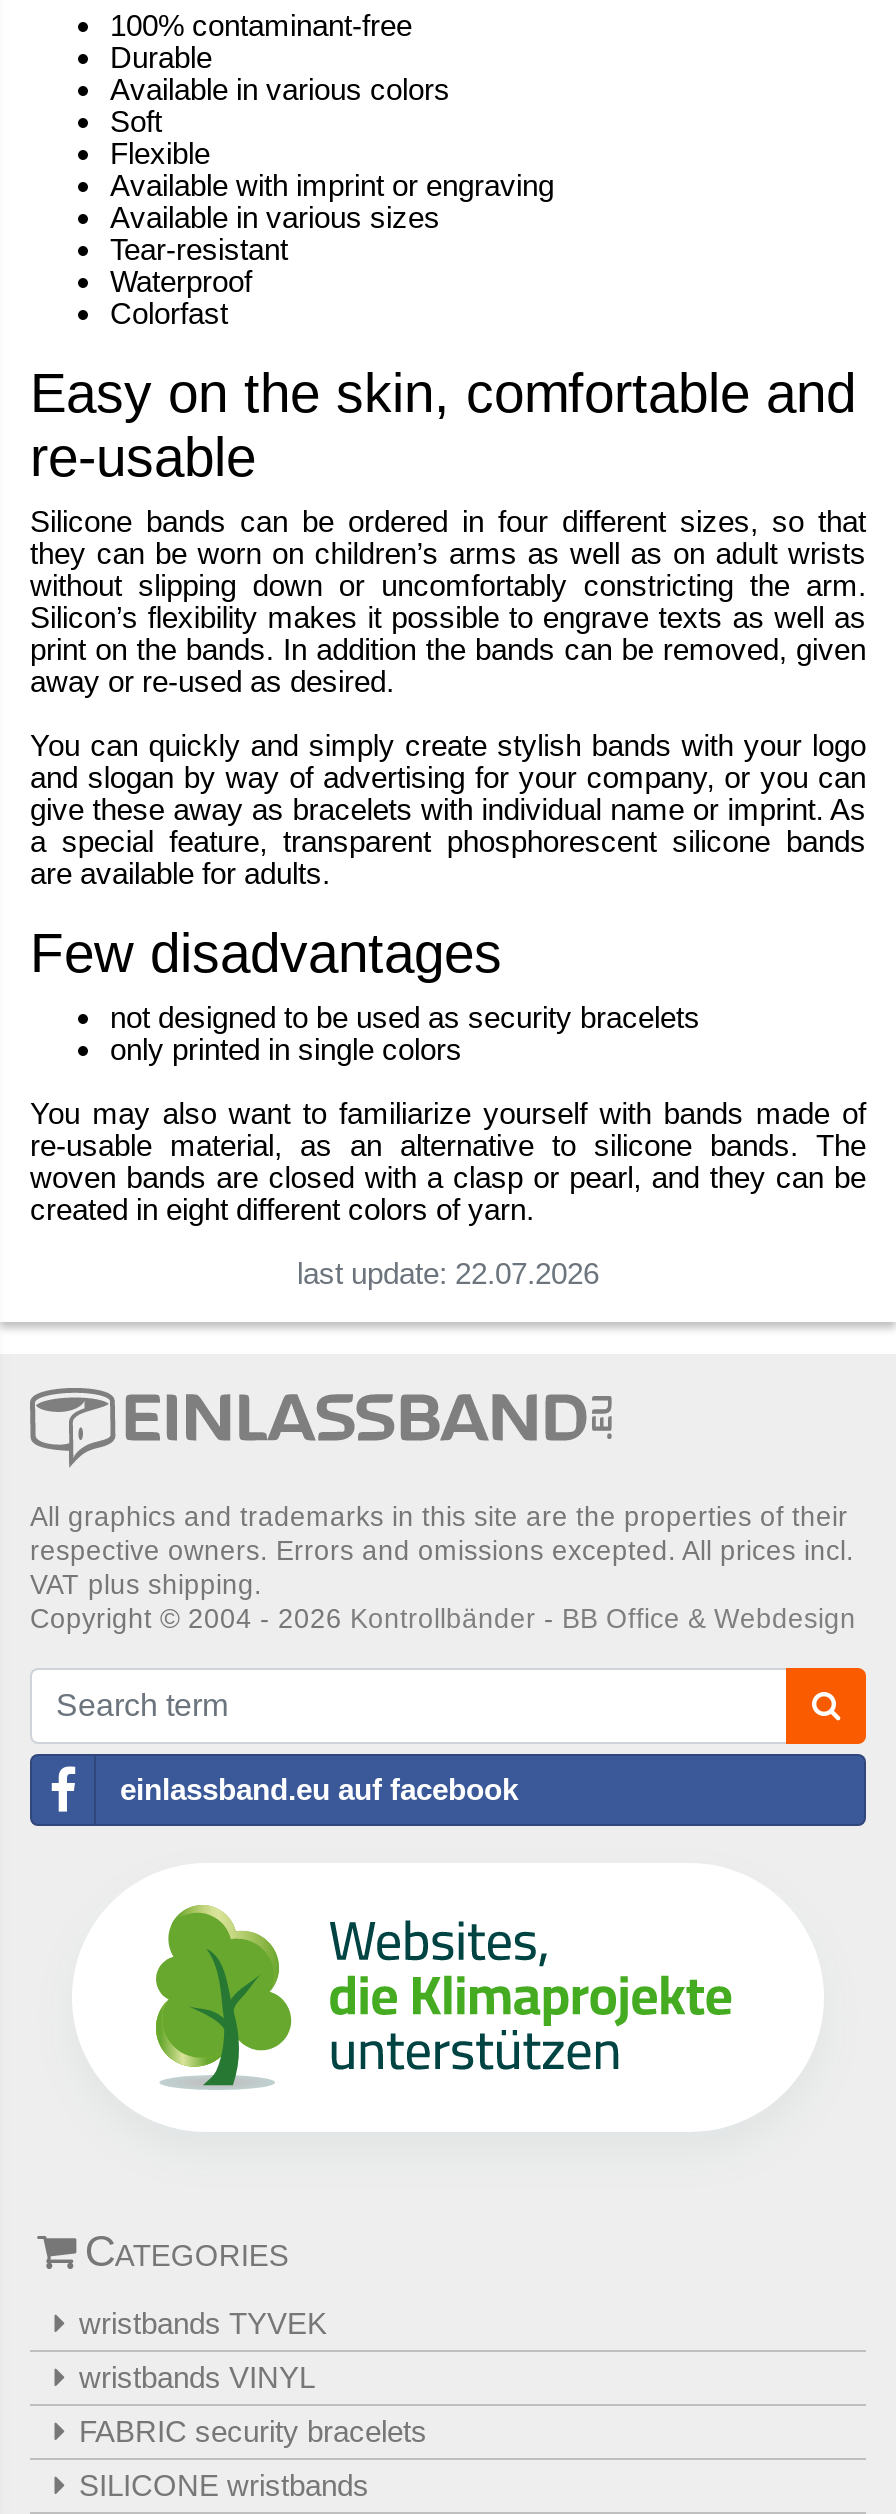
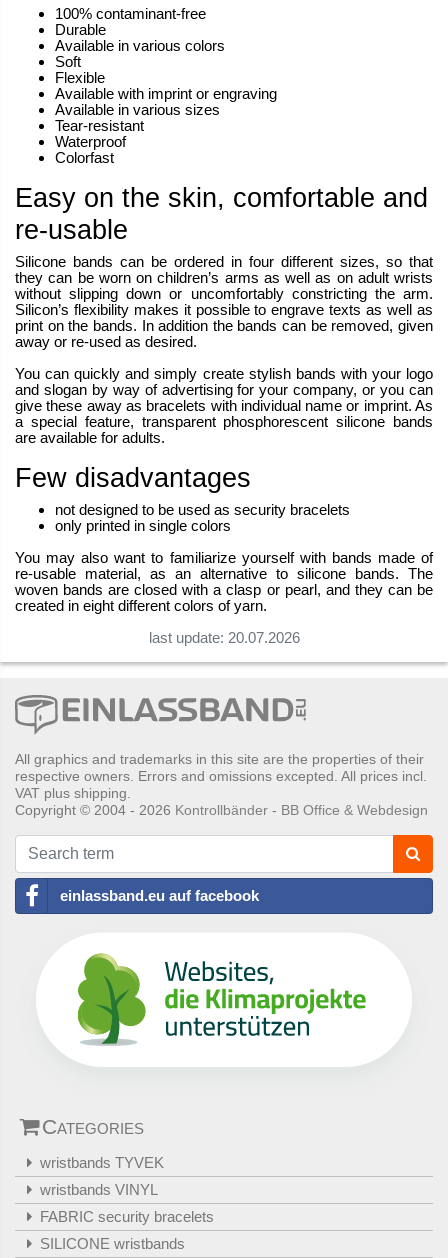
- last update: 22.07.2026
+ last update: 20.07.2026
